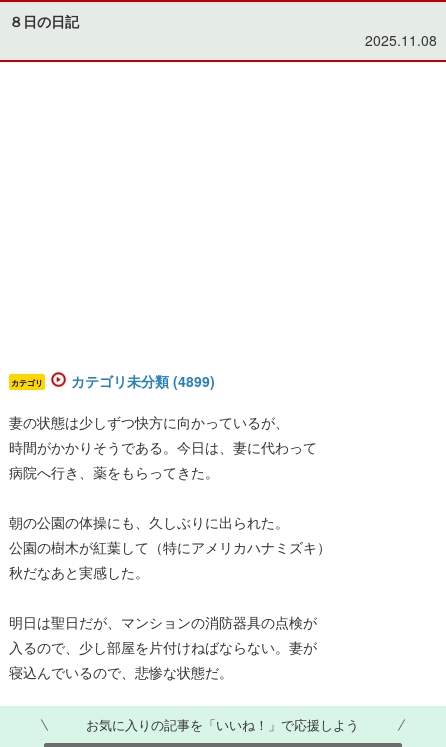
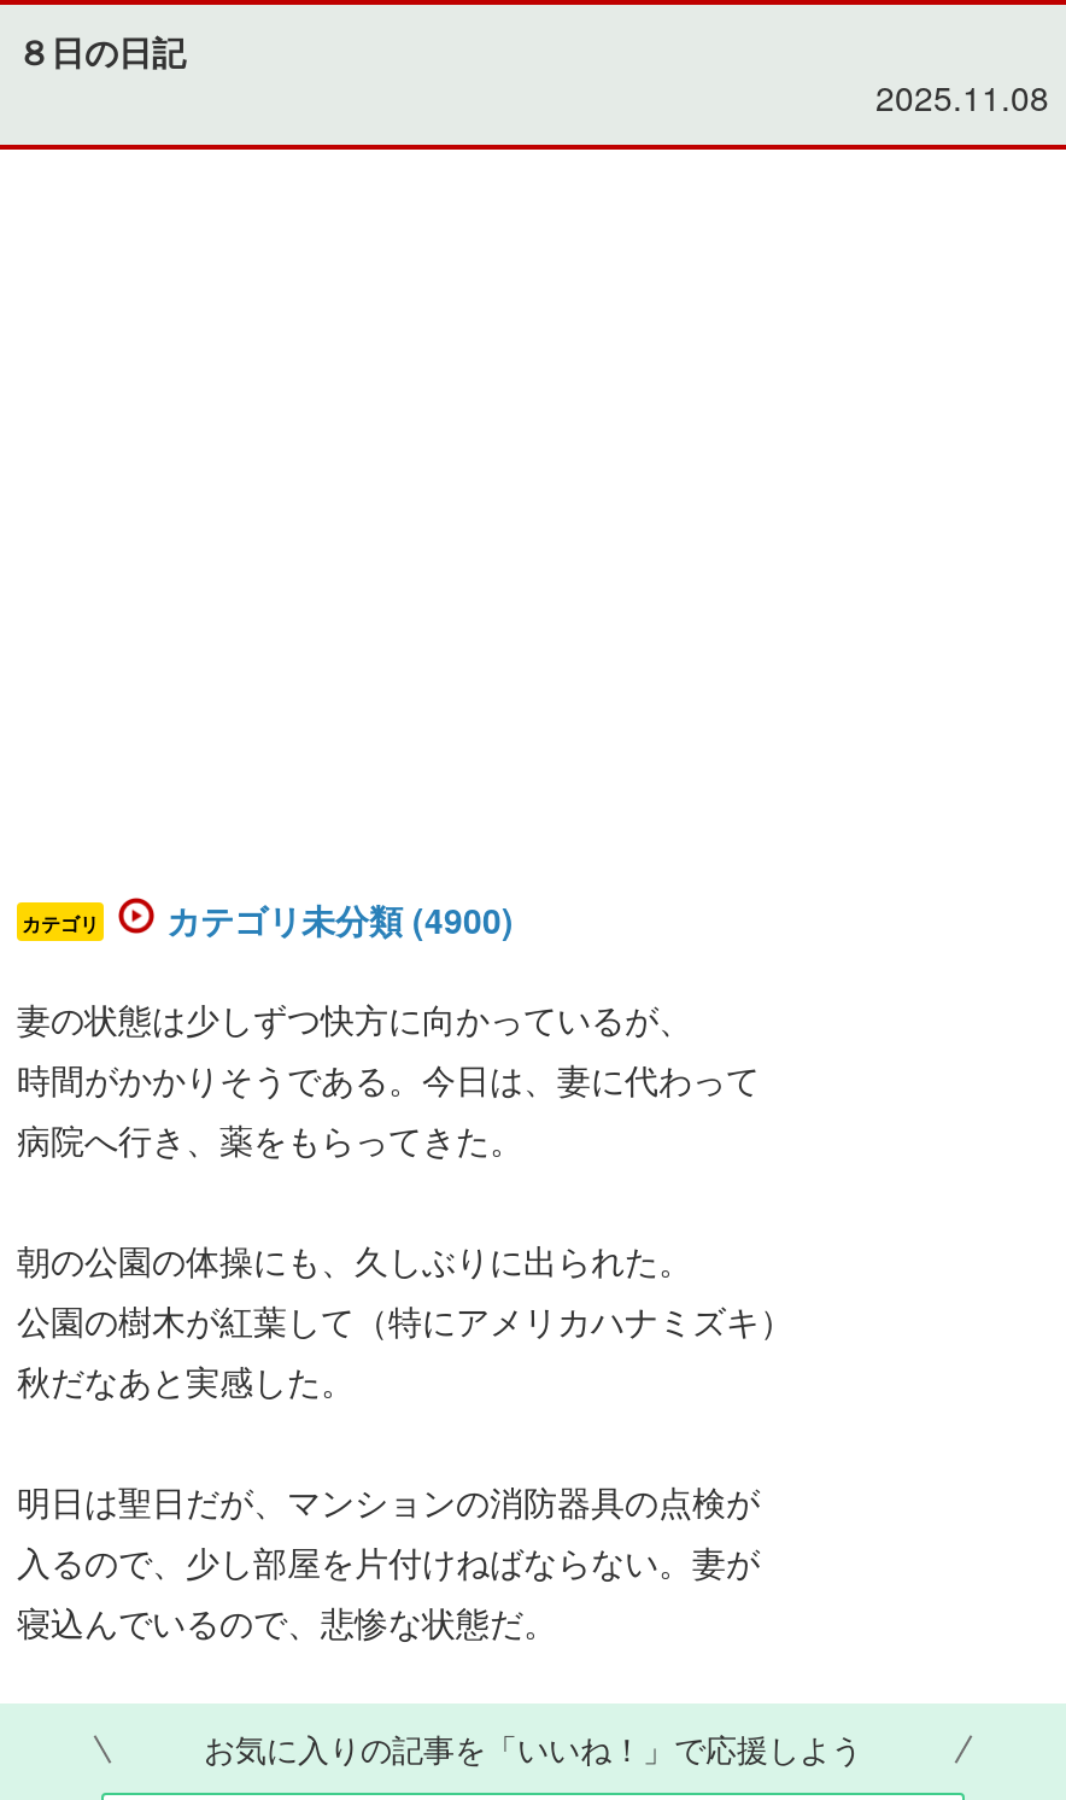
- カテゴリ未分類 (4899)
+ カテゴリ未分類 (4900)
